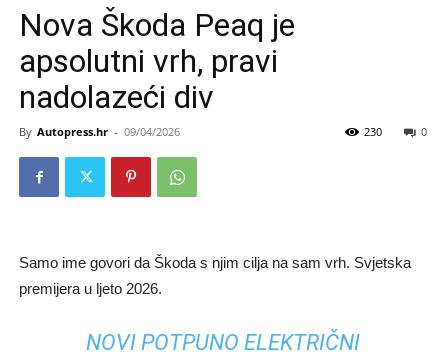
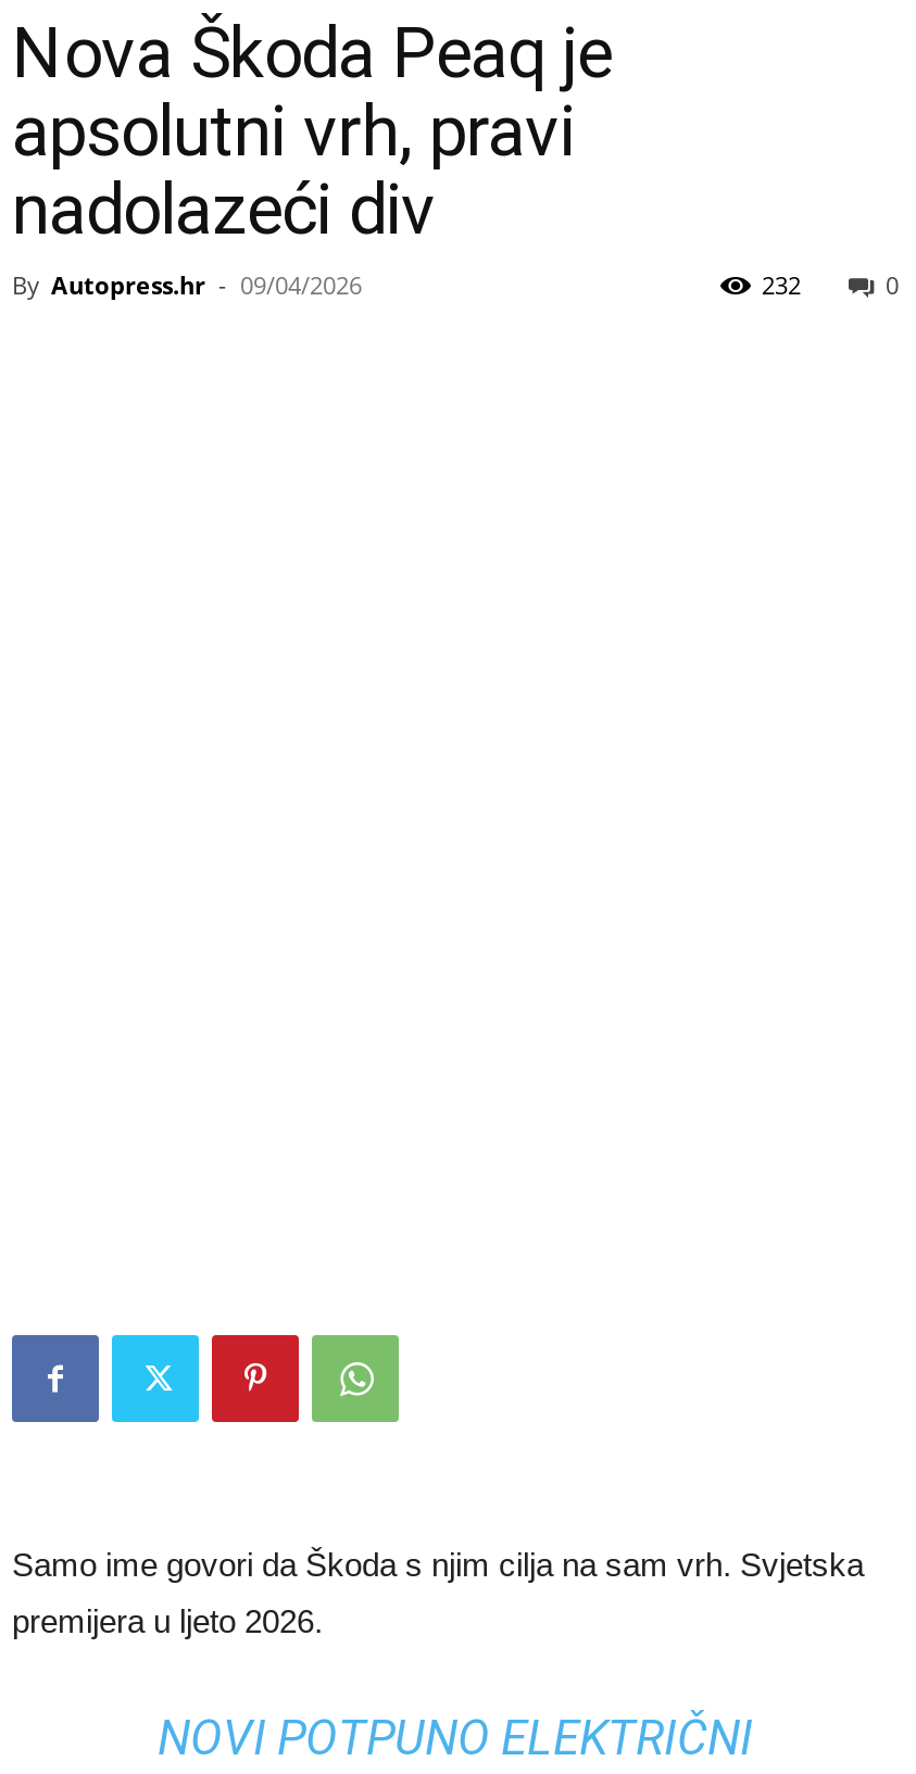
- 230
+ 232
